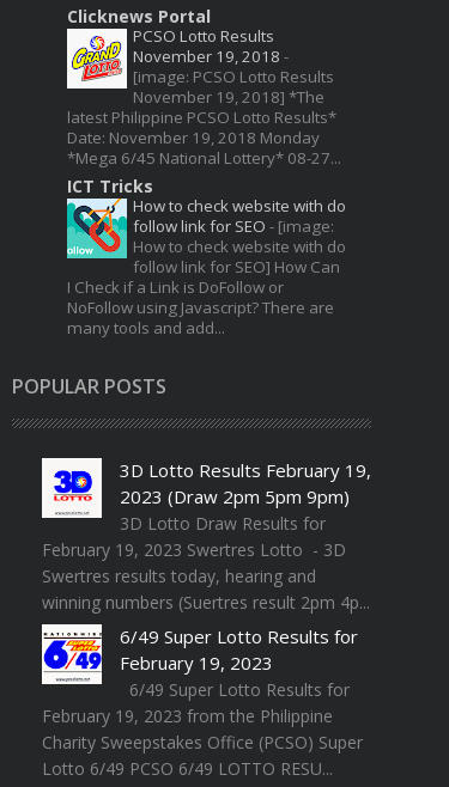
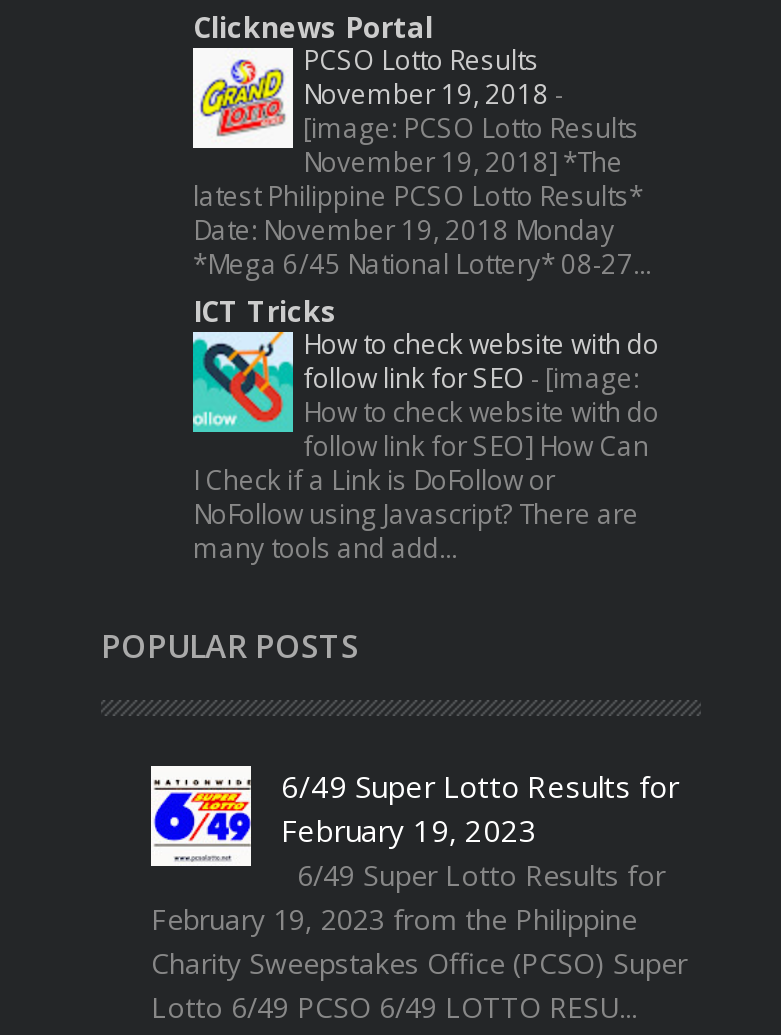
- [image]
- 3D Lotto Results February 19,
- 2023 (Draw 2pm 5pm 9pm)
- 3D Lotto Draw Results for
- February 19, 2023 Swertres Lotto - 3D
- Swertres results today, hearing and
- winning numbers (Suertres result 2pm 4p...
